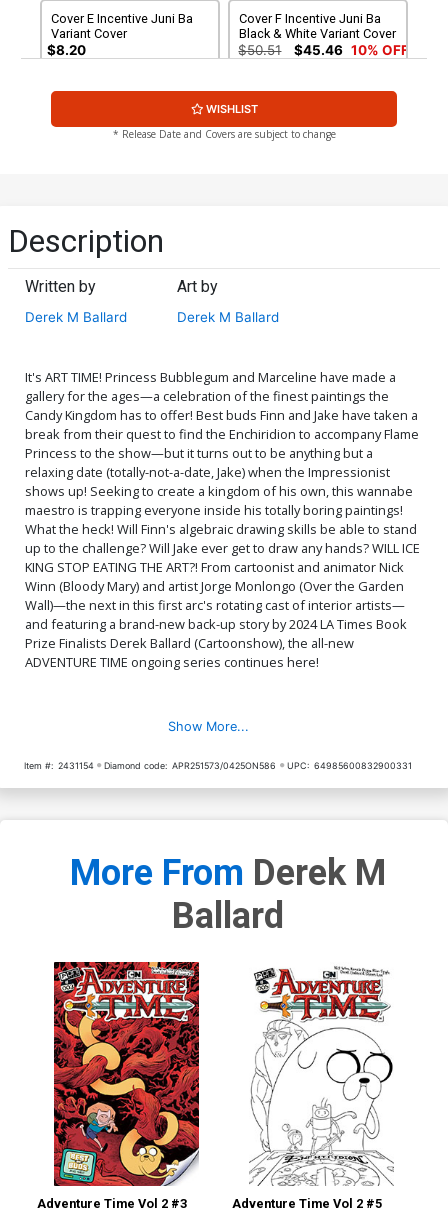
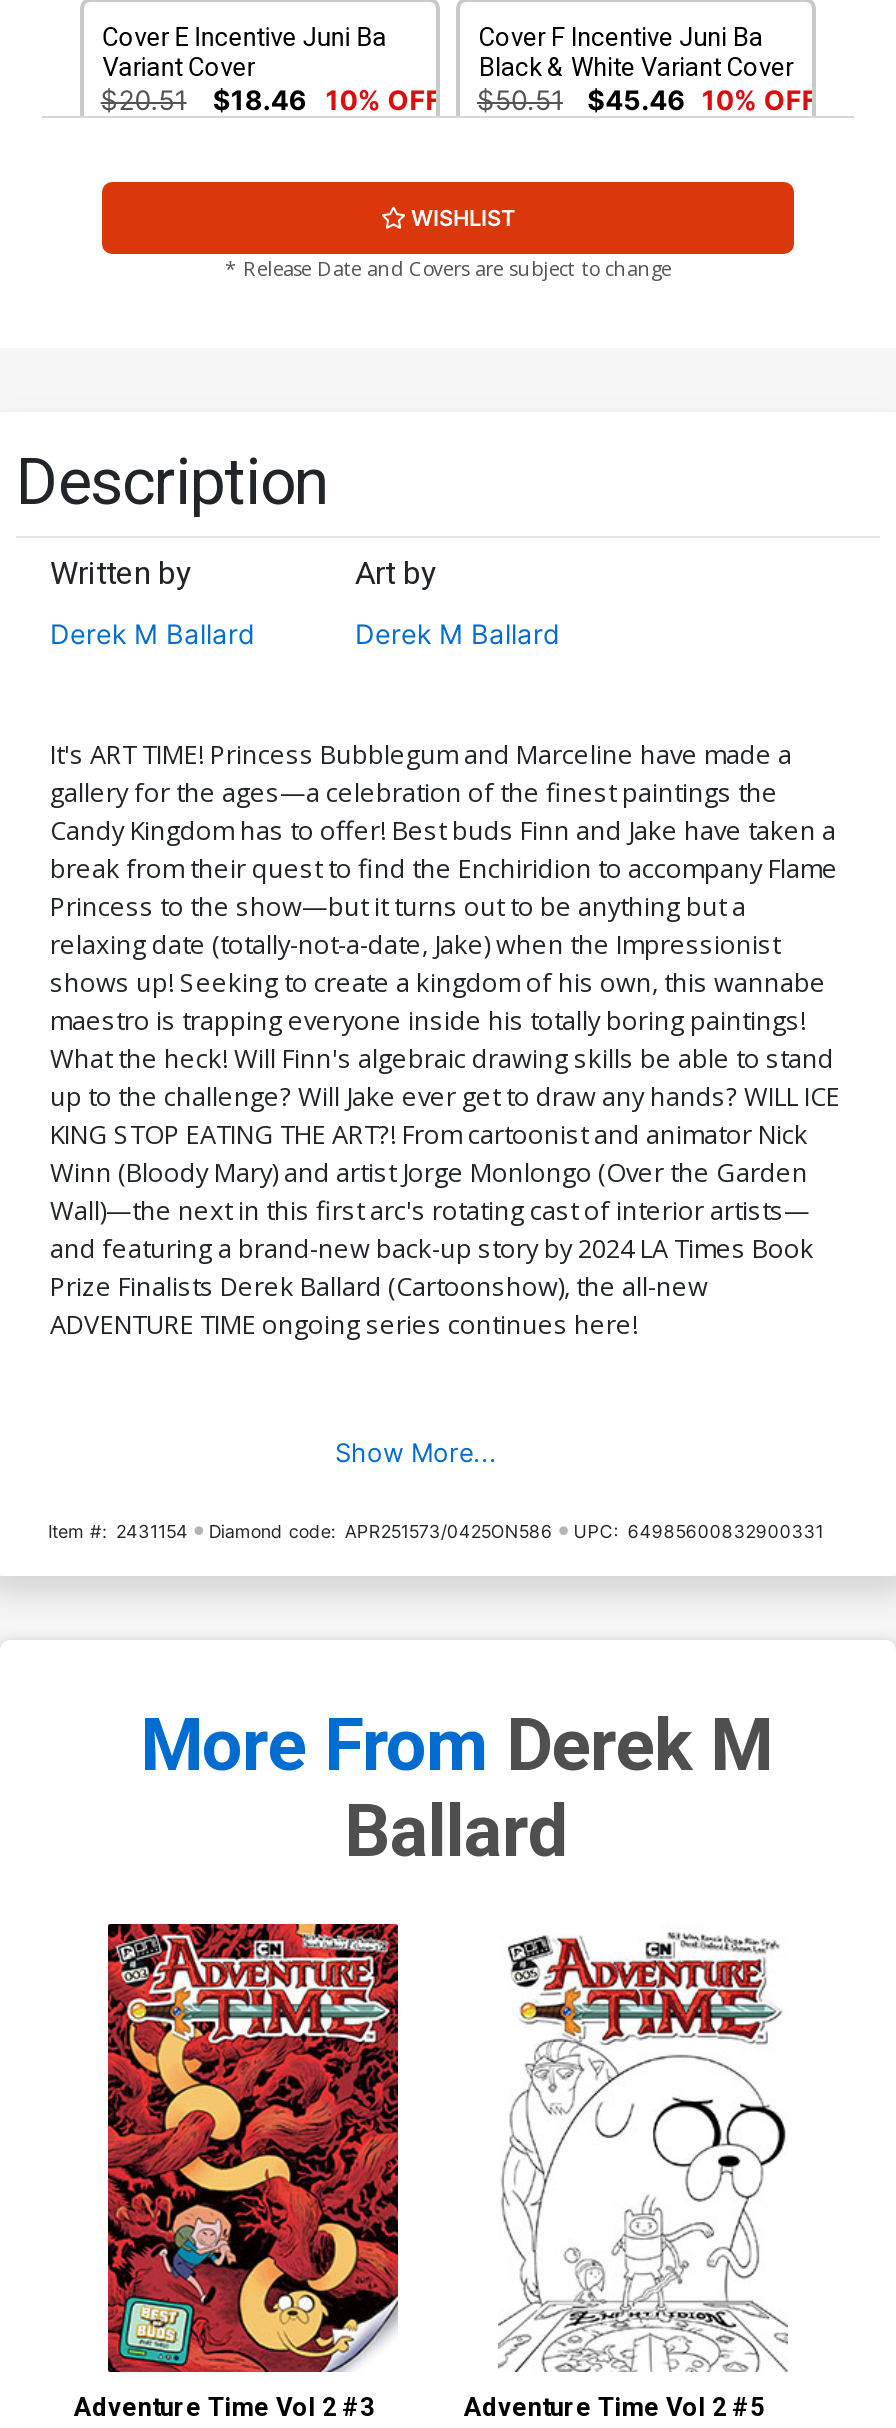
- $8.20
+ $20.51
+ $18.46 10% OFF
